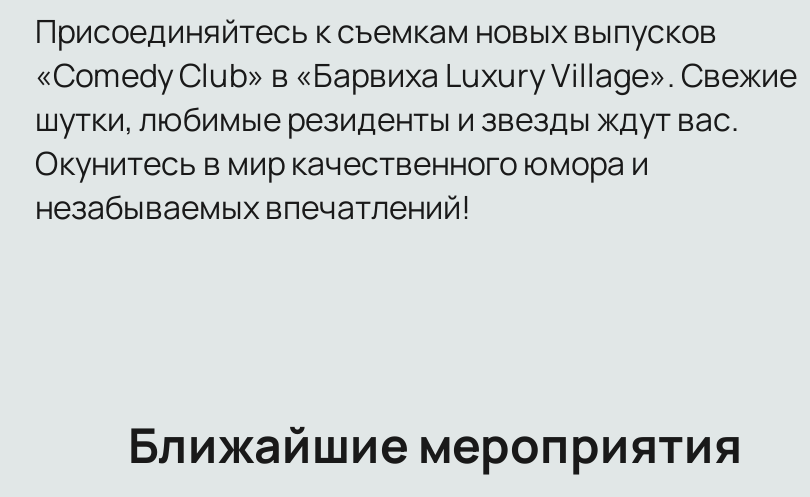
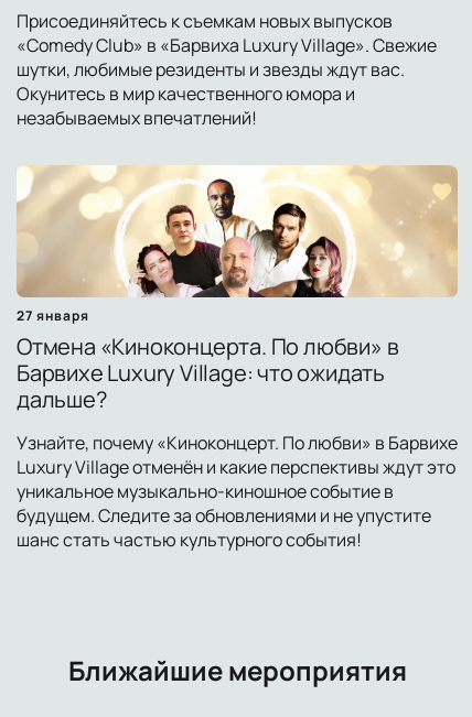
+ [image]
+ 27 января
+ Отмена «Киноконцерта. По любви» в
+ Барвихе Luxury Village: что ожидать
+ дальше?
+ Узнайте, почему «Киноконцерт. По любви» в Барвихе
+ Luxury Village отменён и какие перспективы ждут это
+ уникальное музыкально-киношное событие в
+ будущем. Следите за обновлениями и не упустите
+ шанс стать частью культурного события!
